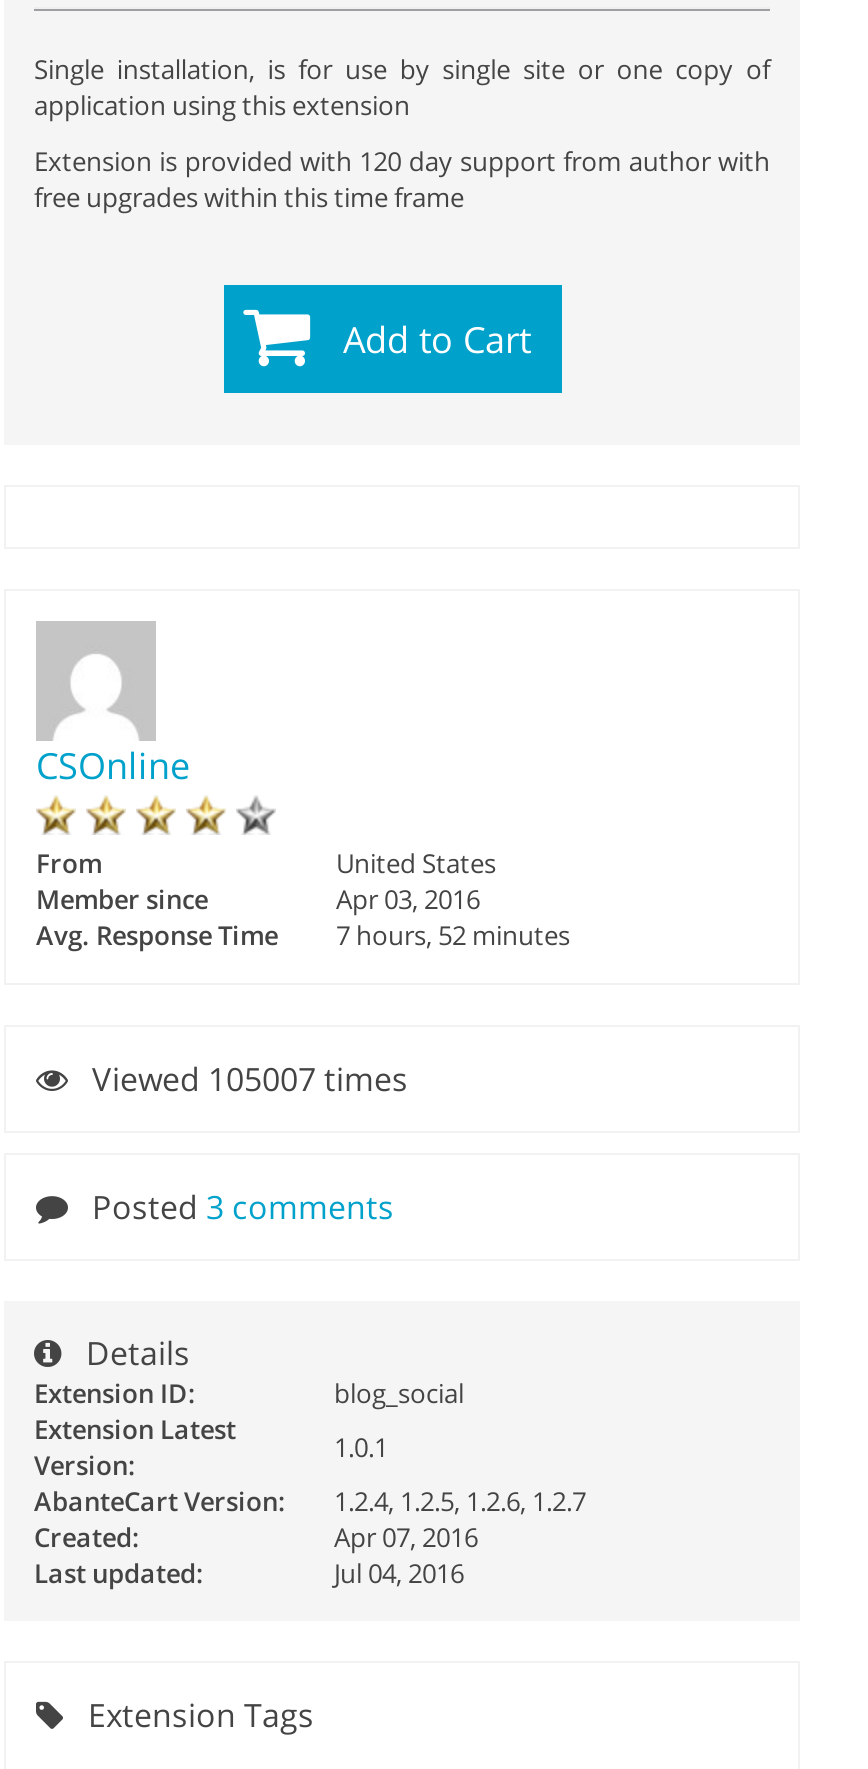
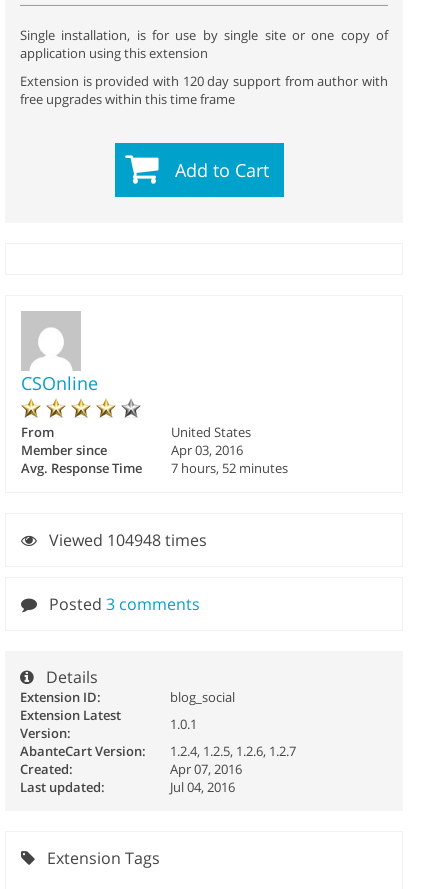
- Viewed 105007 times
+ Viewed 104948 times
